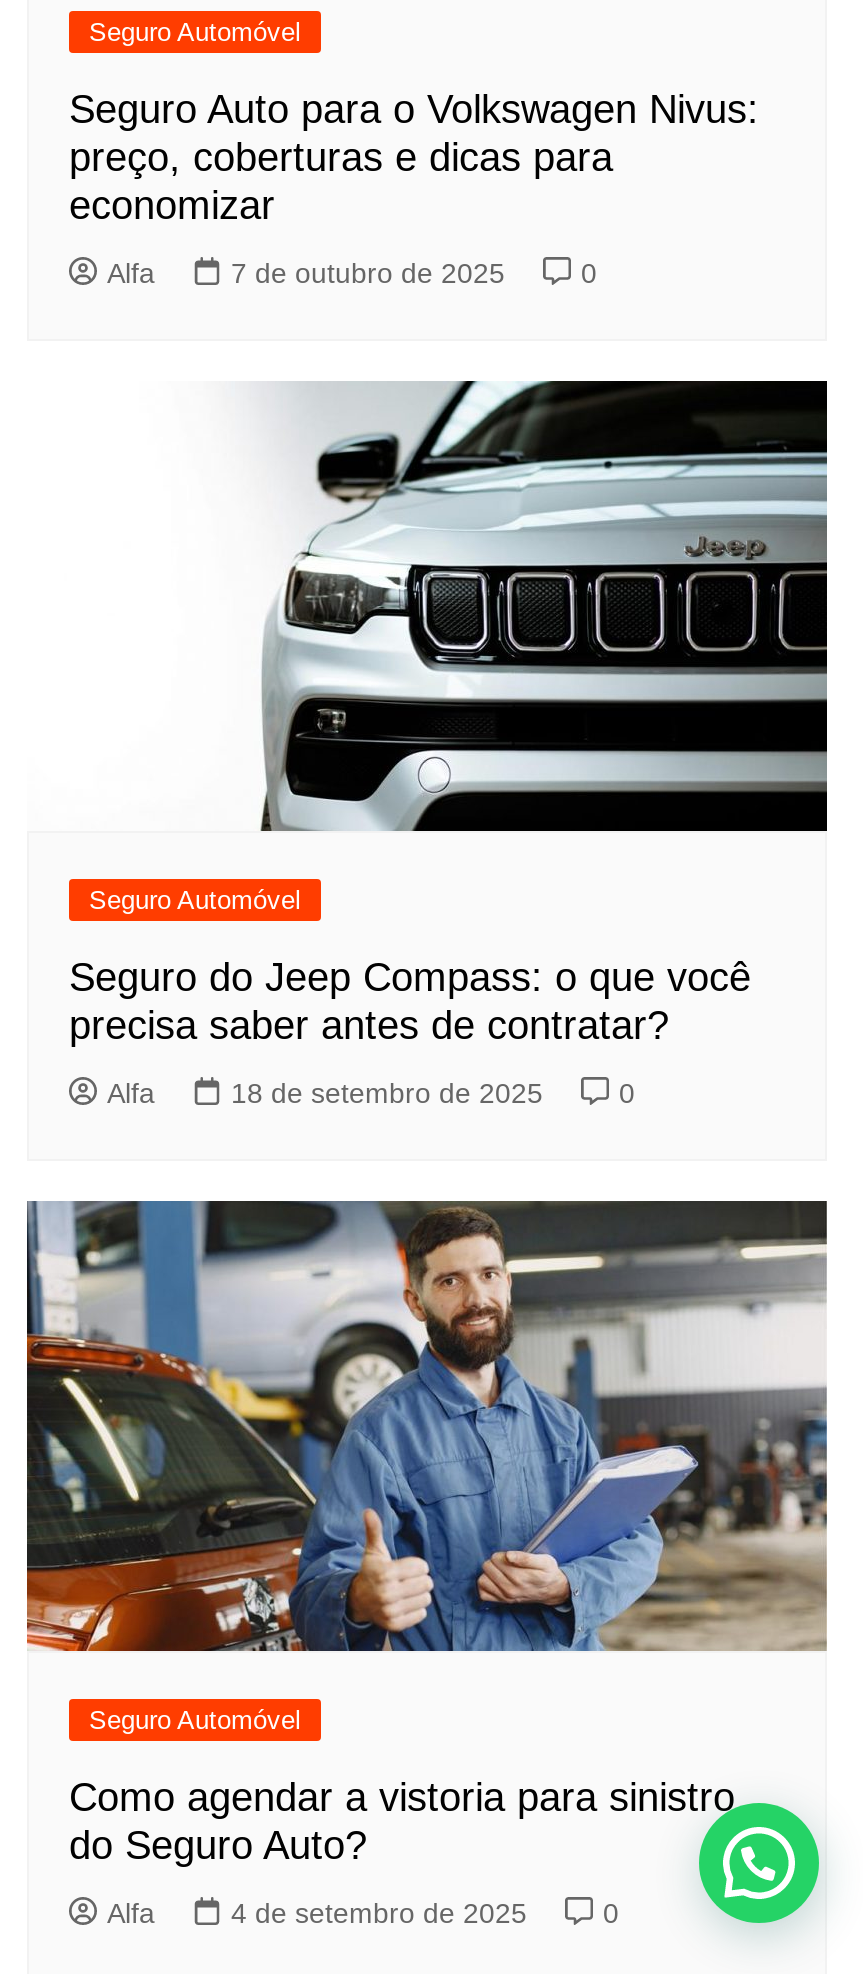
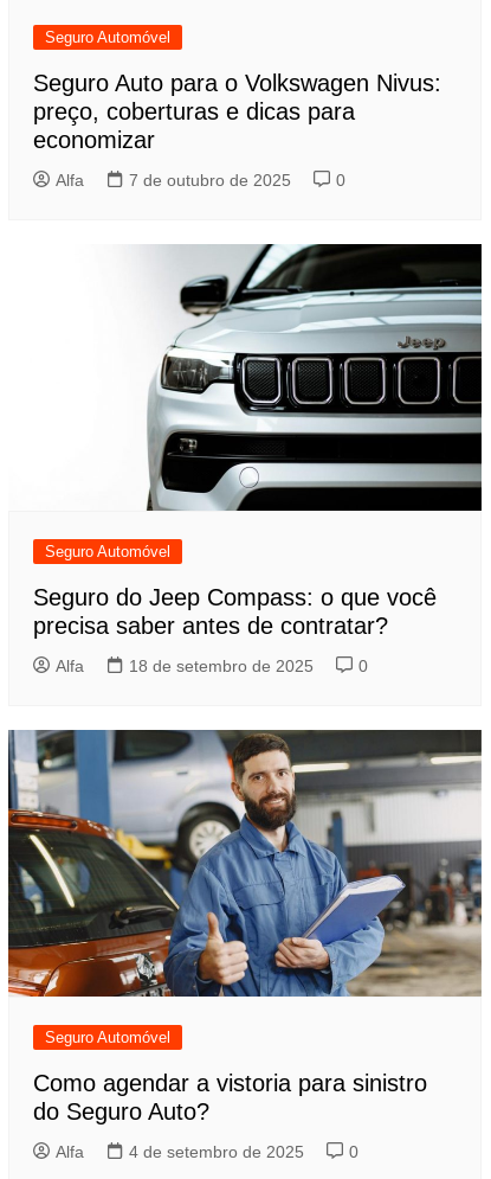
- [image]
